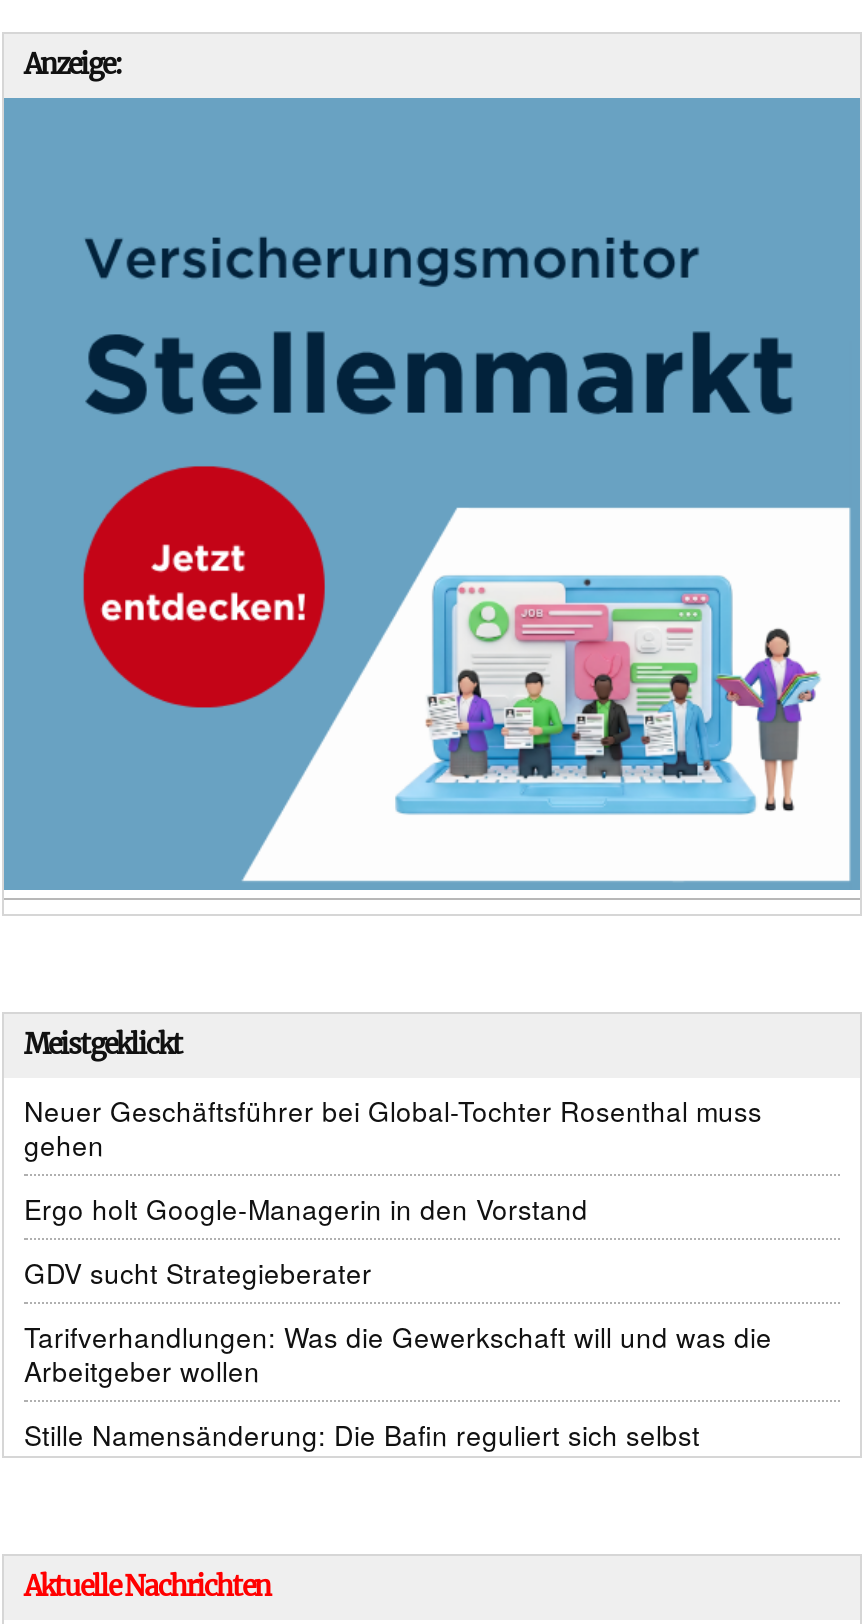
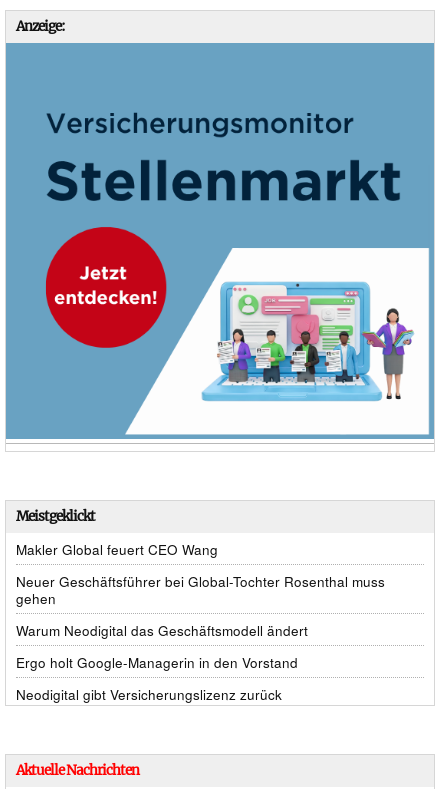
+ Makler Global feuert CEO Wang

moved down: Neuer Geschäftsführer bei Global-Tochter Rosenthal muss | gehen

+ Warum Neodigital das Geschäftsmodell ändert

moved down: Ergo holt Google-Managerin in den Vorstand

- GDV sucht Strategieberater
- Tarifverhandlungen: Was die Gewerkschaft will und was die
- Arbeitgeber wollen
- Stille Namensänderung: Die Bafin reguliert sich selbst
+ Neodigital gibt Versicherungslizenz zurück
